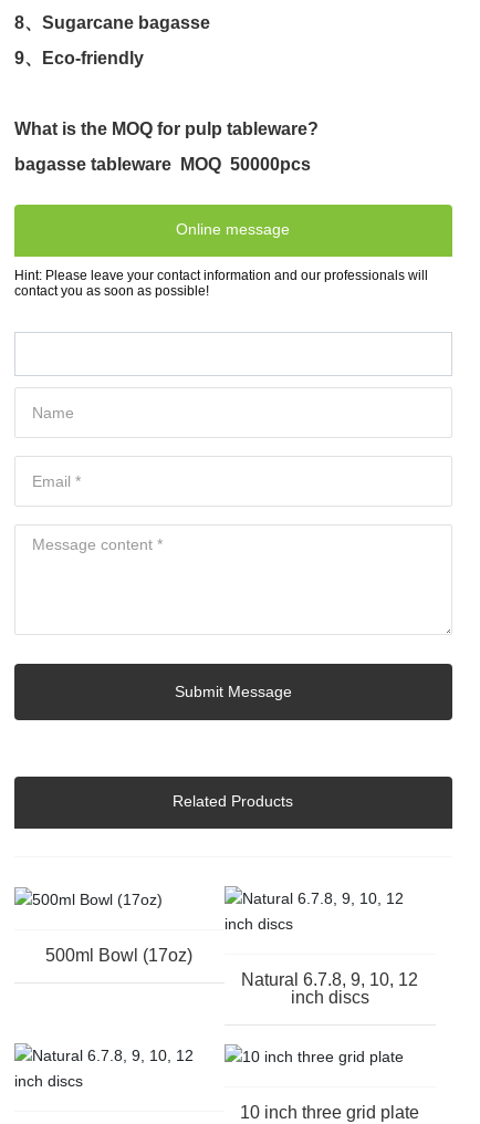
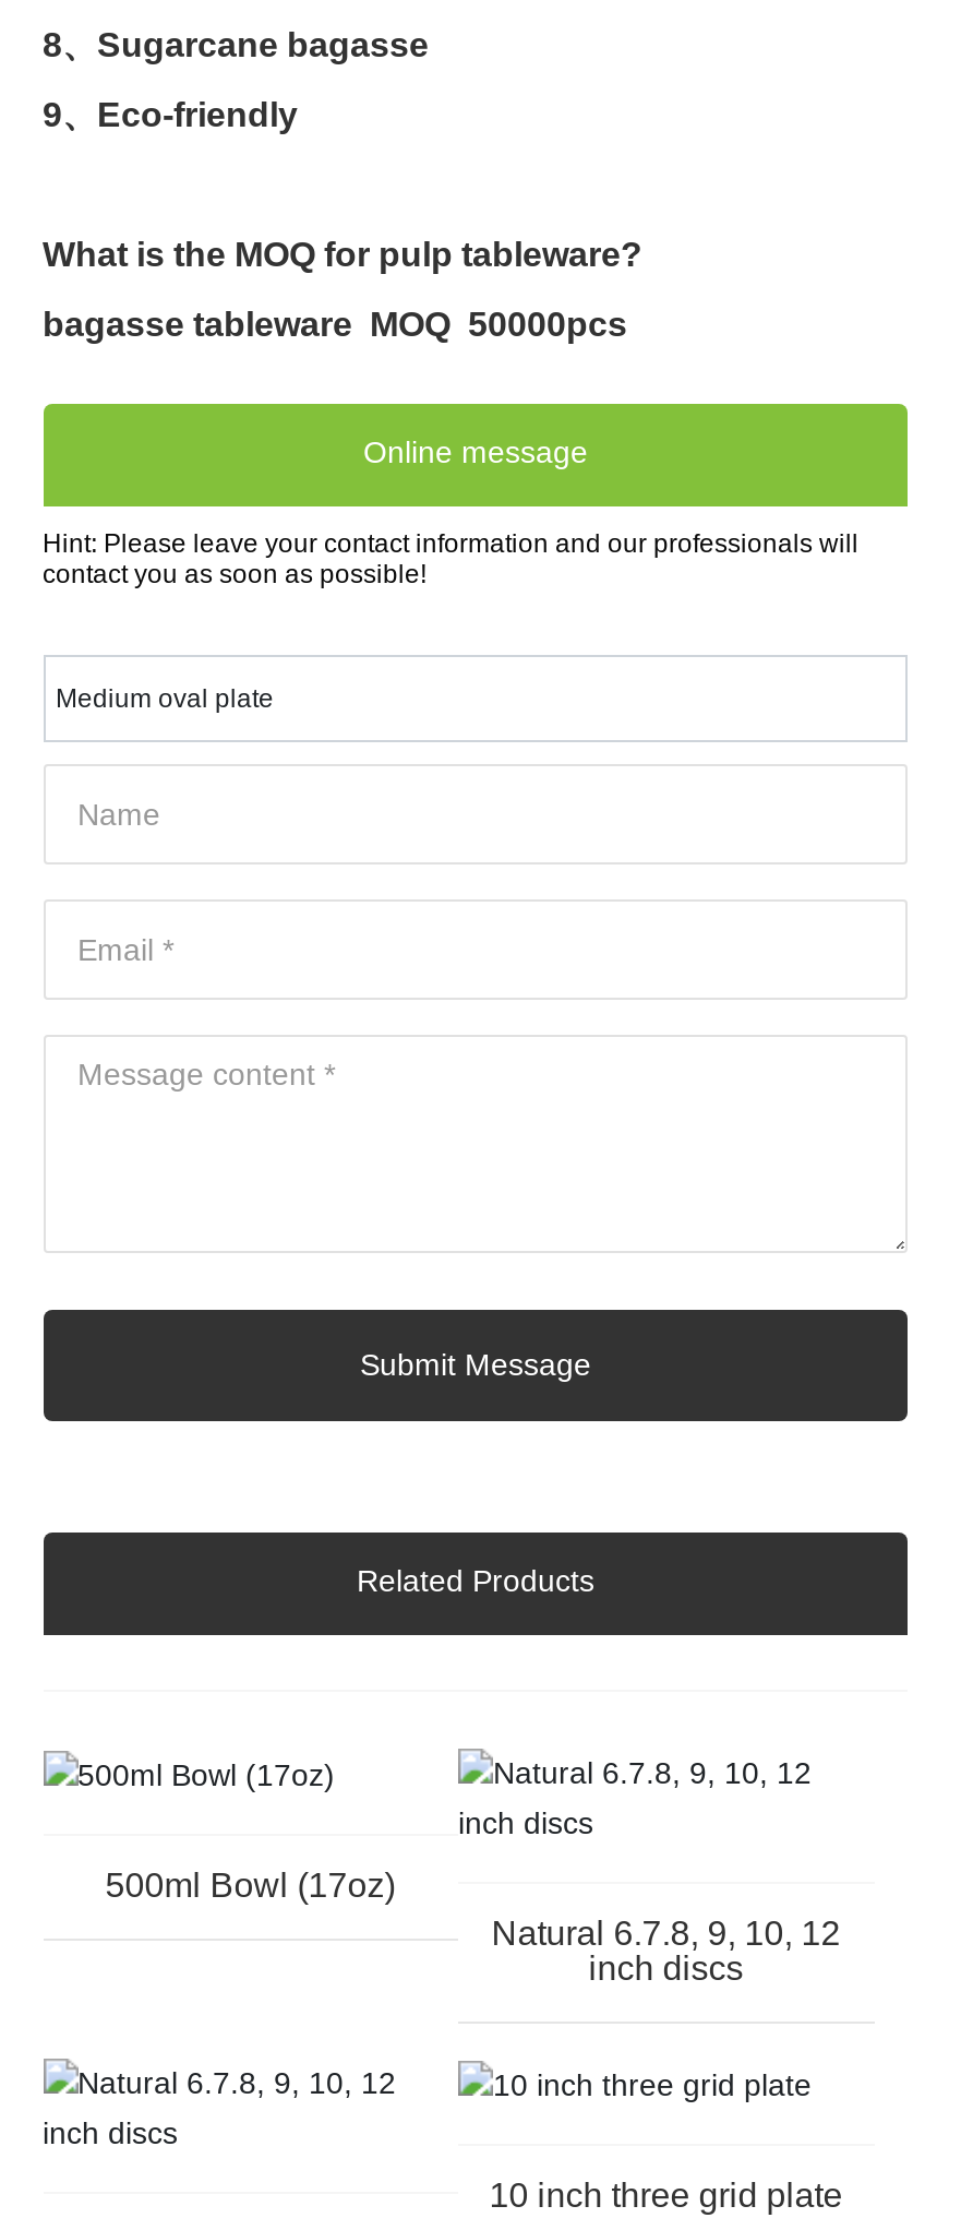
+ Medium oval plate
